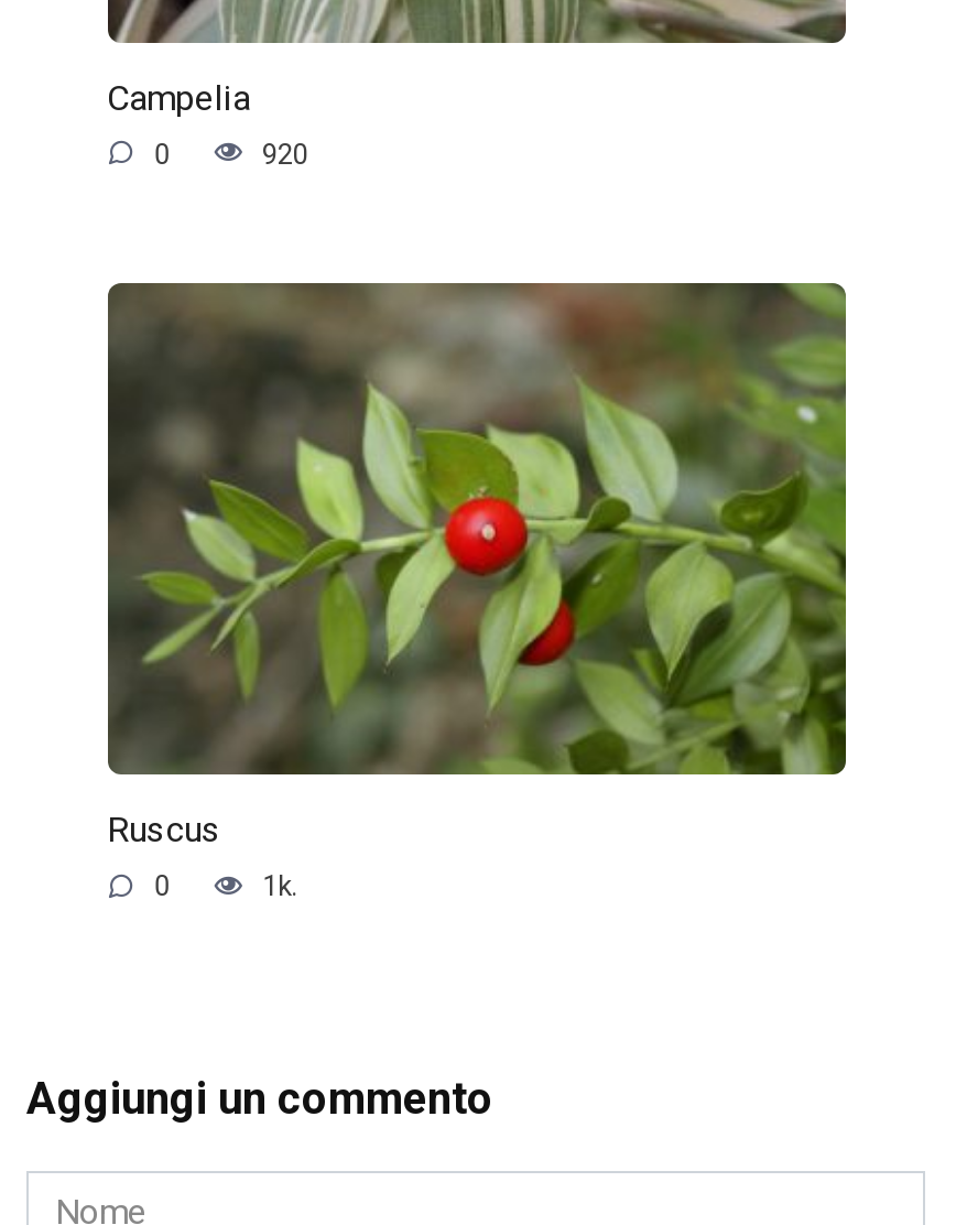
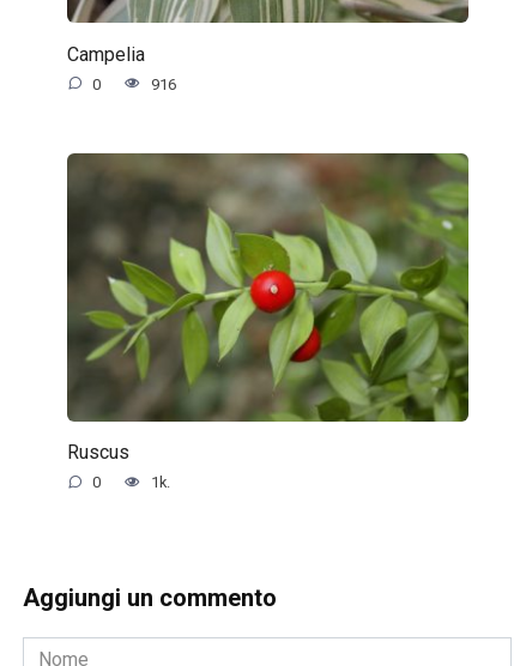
- 920
+ 916
